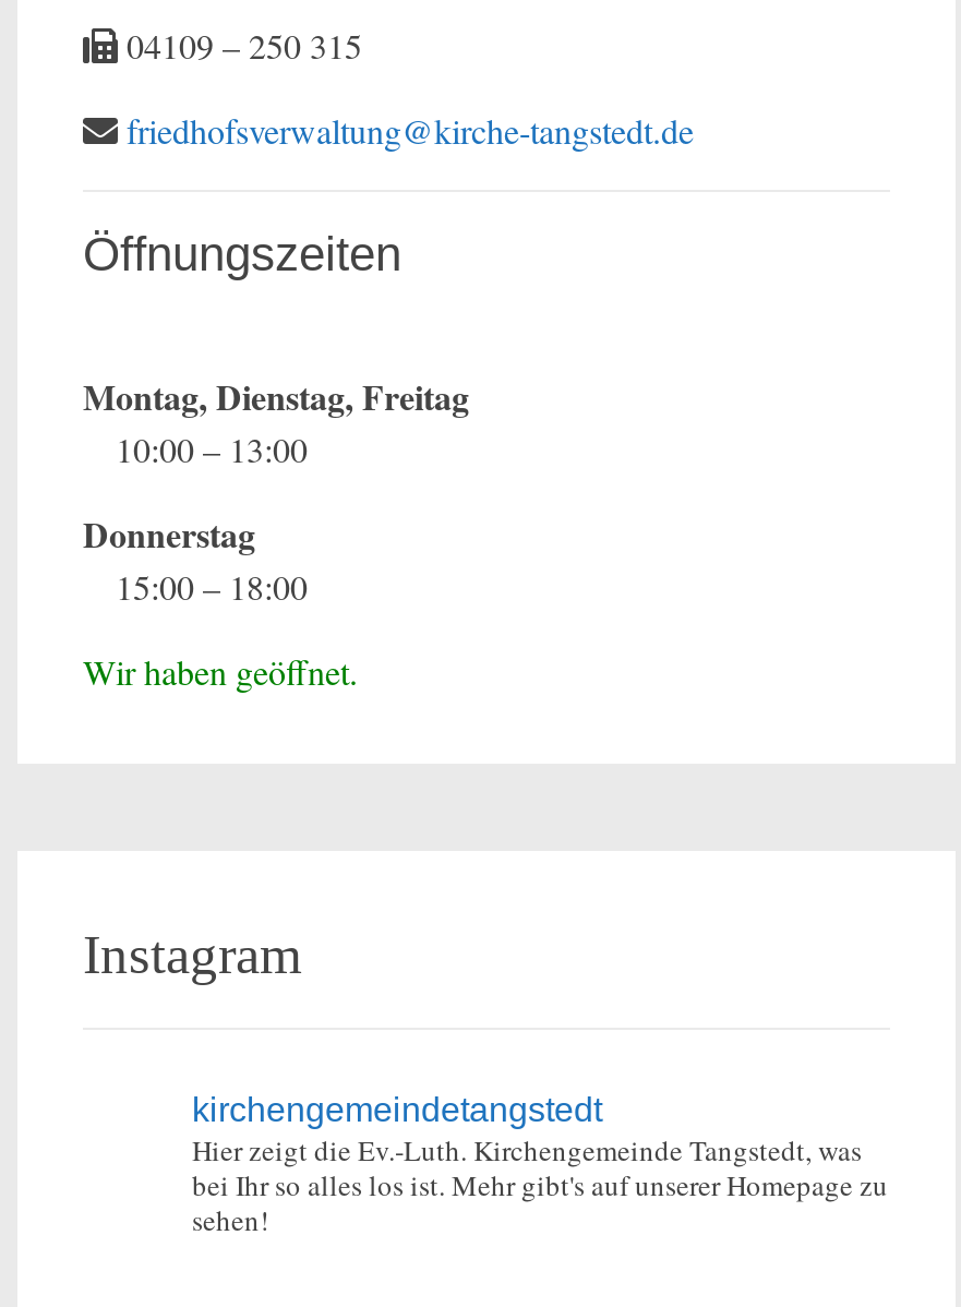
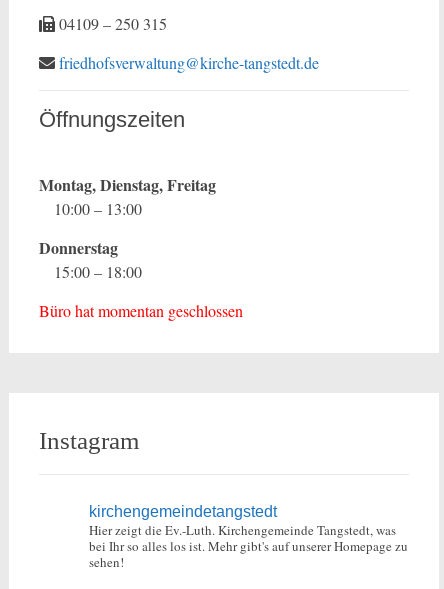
- Wir haben geöffnet.
+ Büro hat momentan geschlossen
